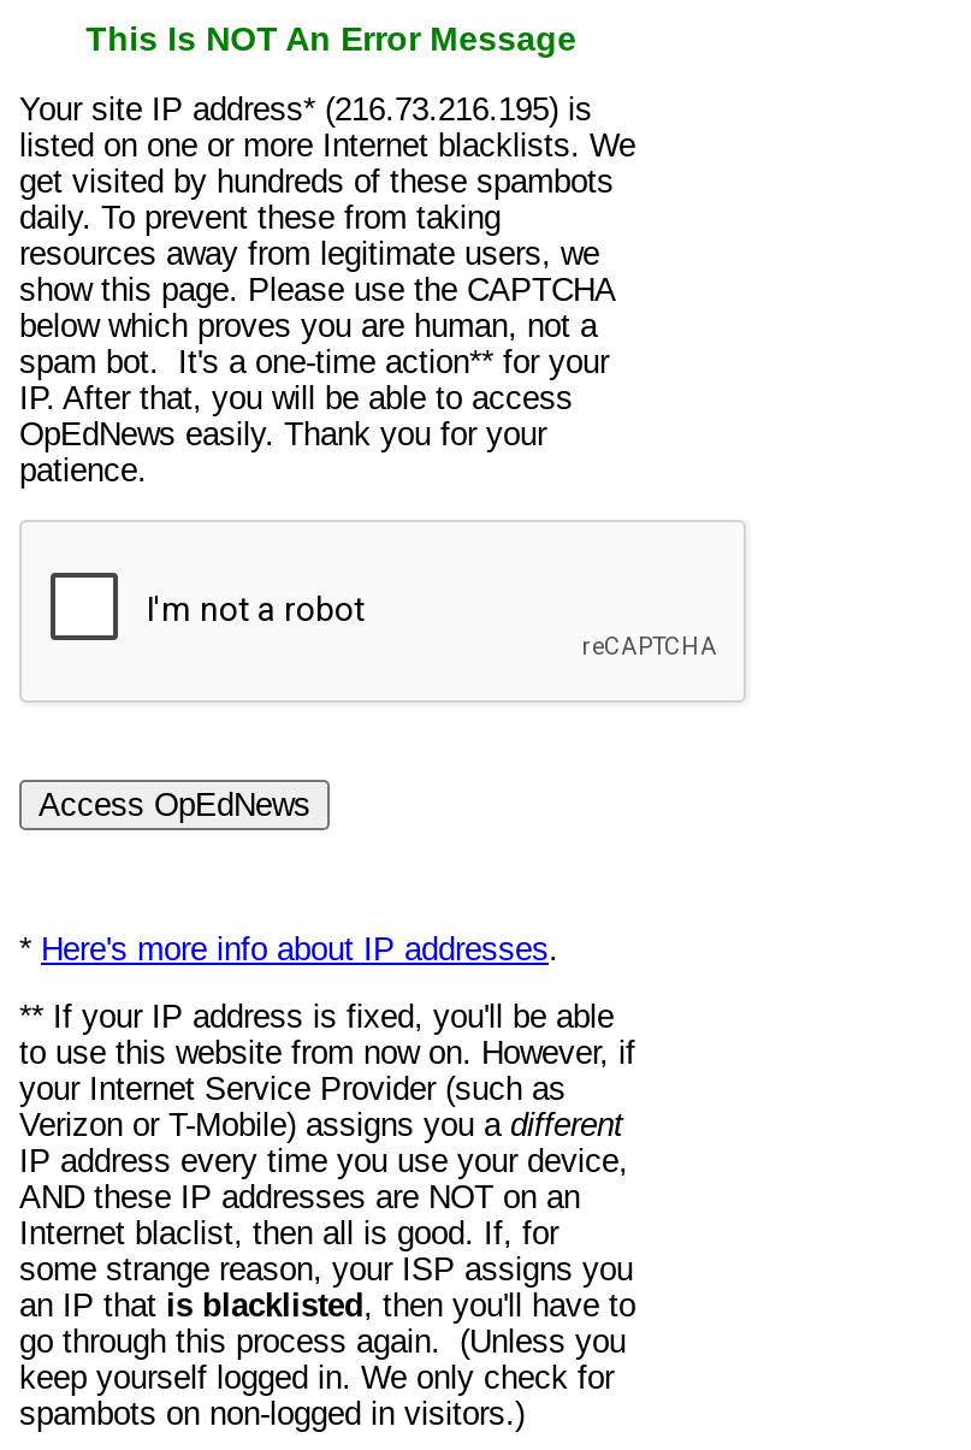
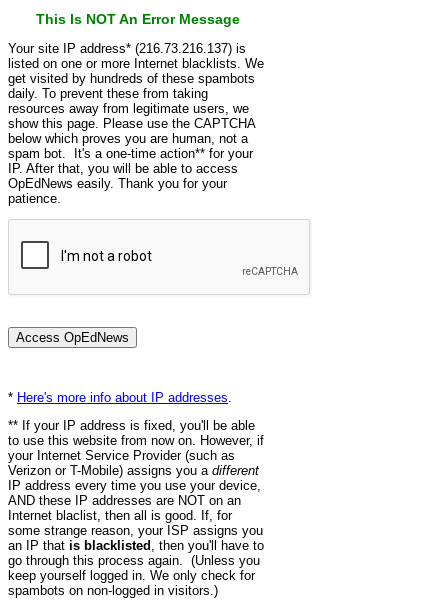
- Your site IP address* (216.73.216.195) is
+ Your site IP address* (216.73.216.137) is
